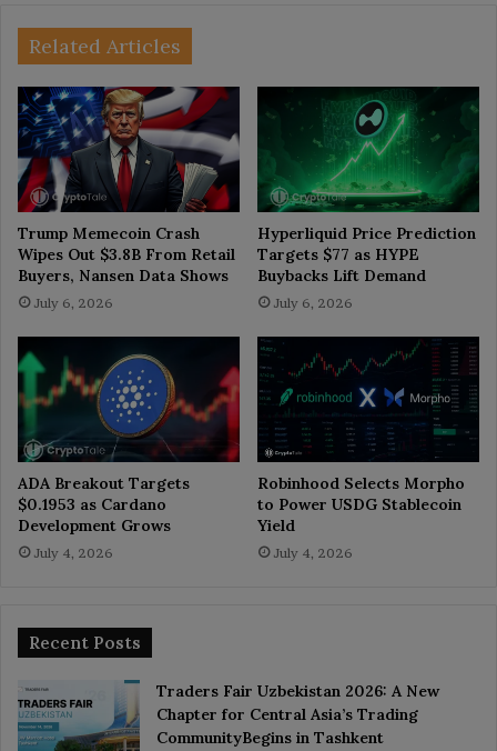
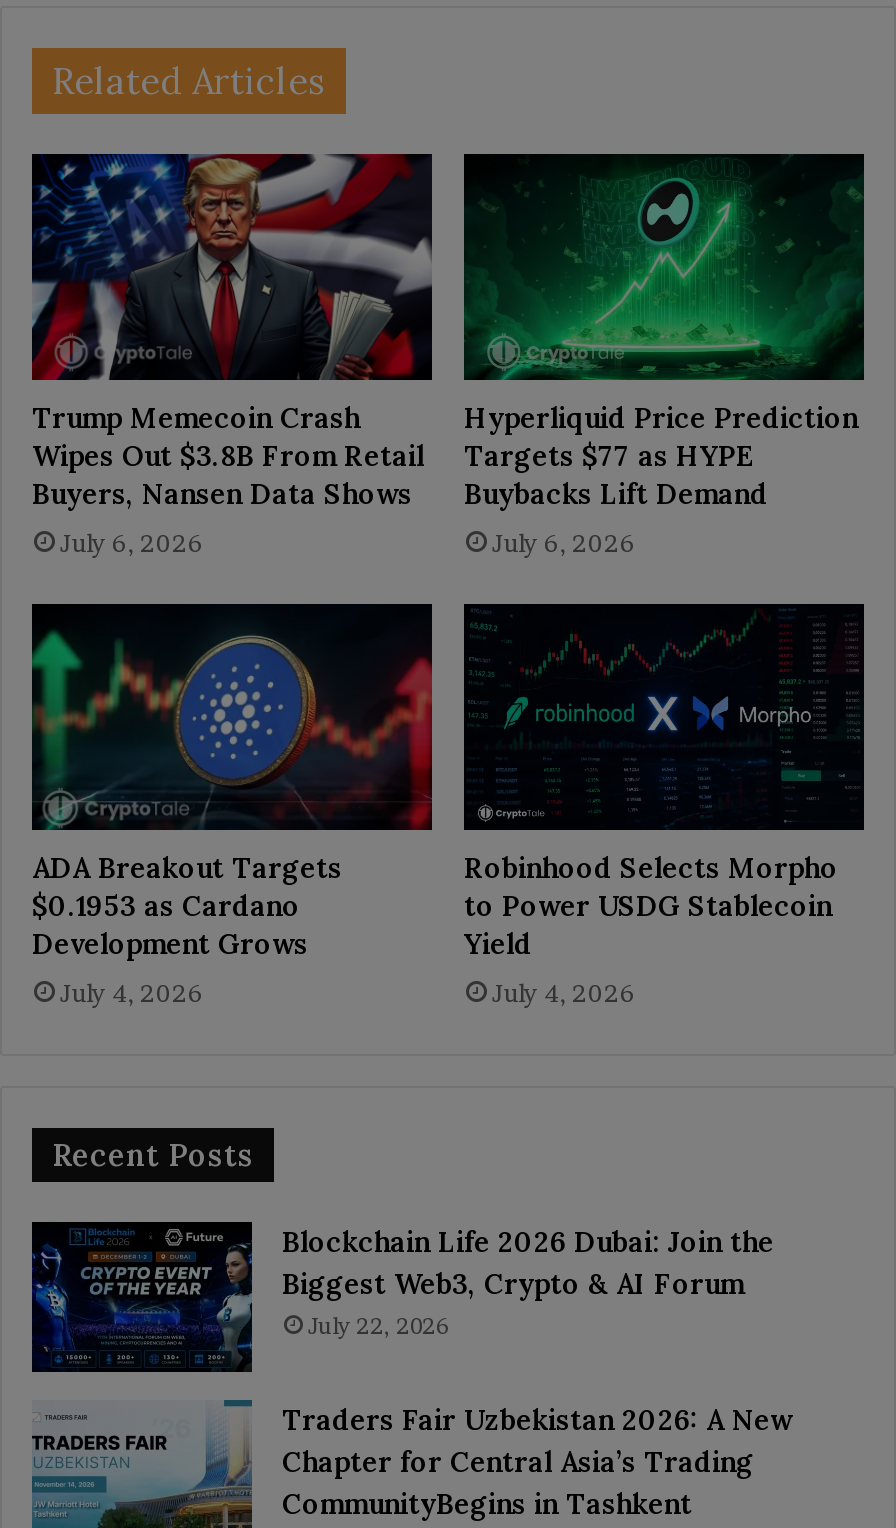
+ [image]
+ Blockchain Life 2026 Dubai: Join the
+ Biggest Web3, Crypto & AI Forum
+ July 22, 2026
